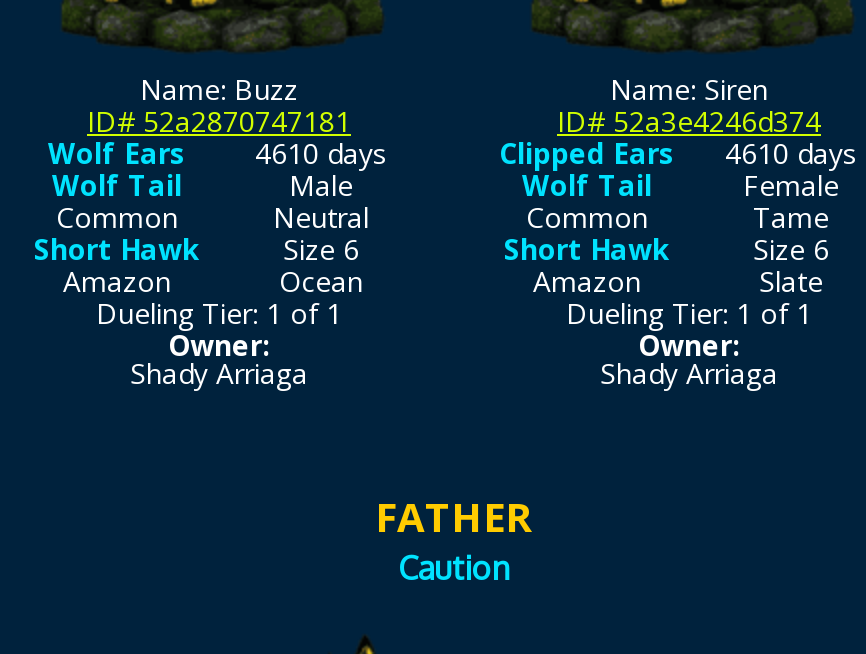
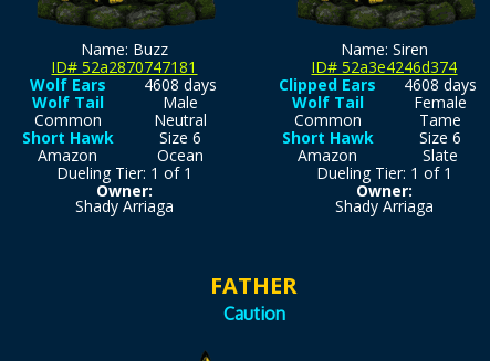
- Wolf Ears 4610 days
+ Wolf Ears 4608 days

- Clipped Ears 4610 days
+ Clipped Ears 4608 days
